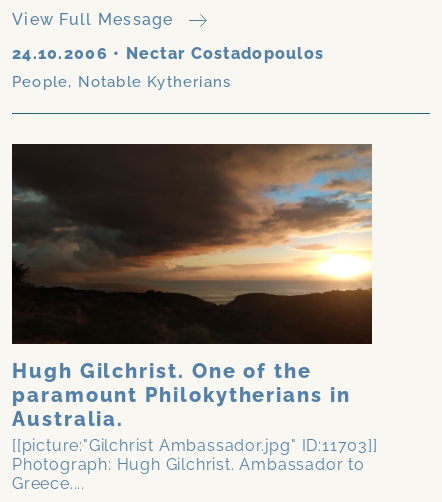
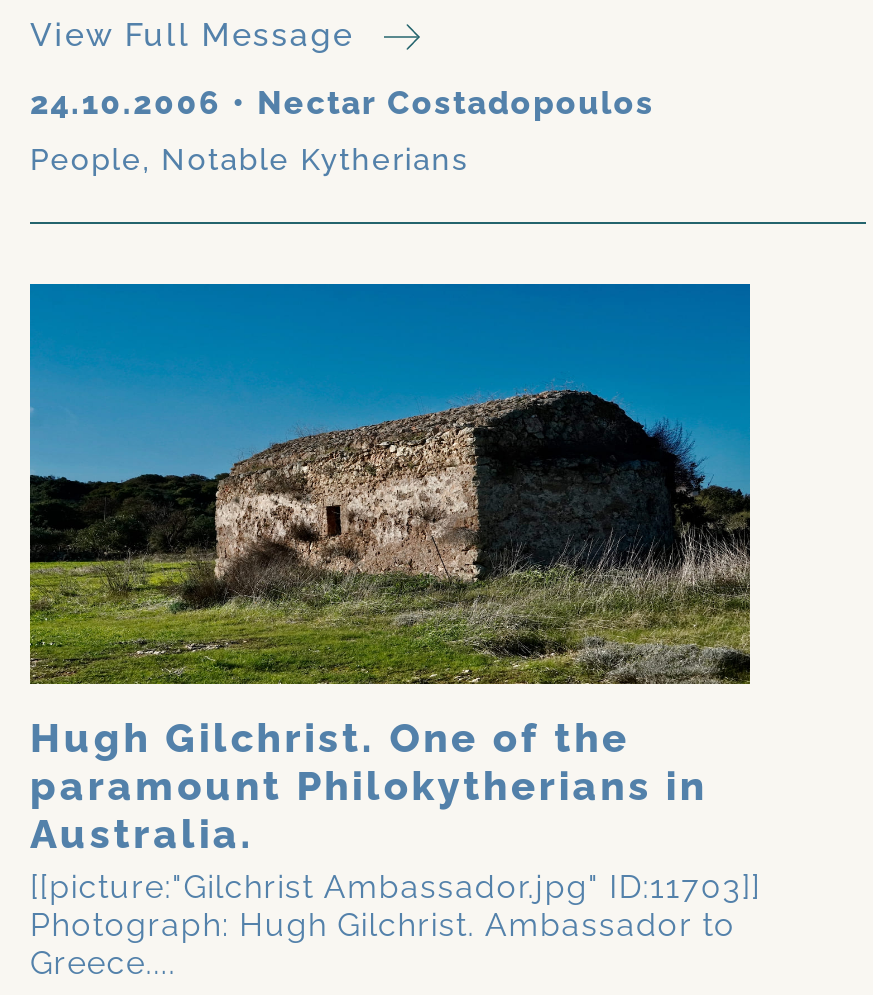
- [image]
+ [image]
